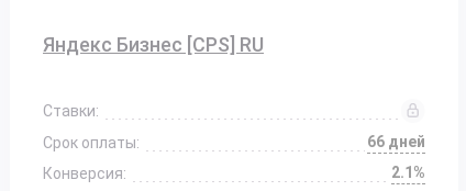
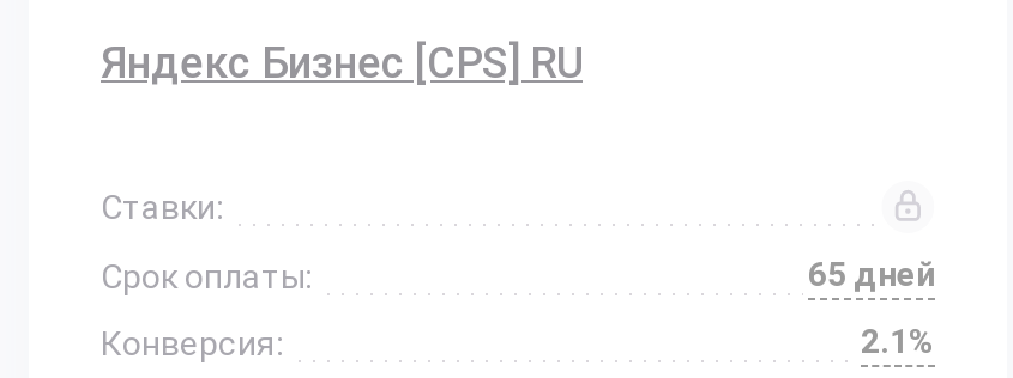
- 66 дней
+ 65 дней
